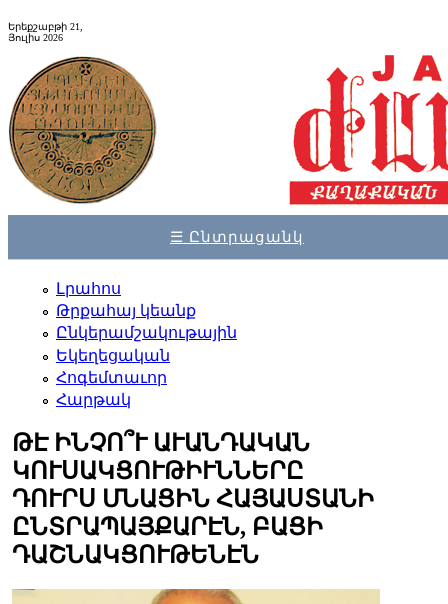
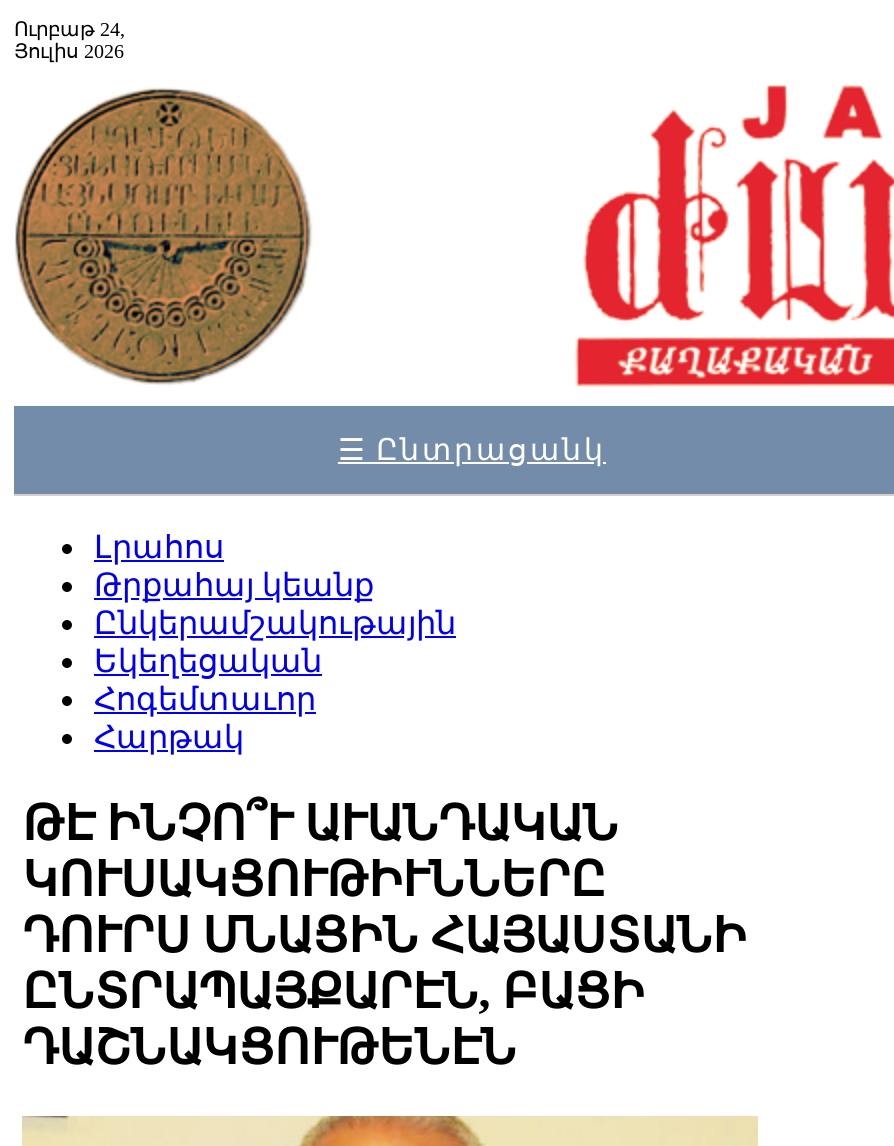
- Երեքշաբթի 21,
+ Ուրբաթ 24,
